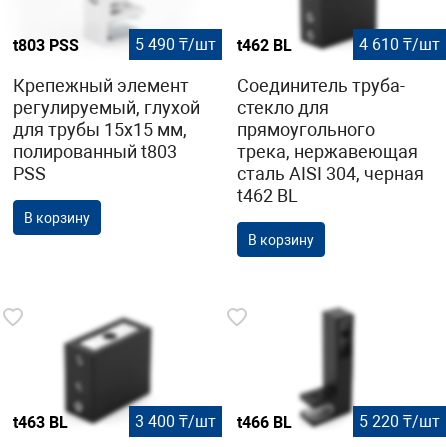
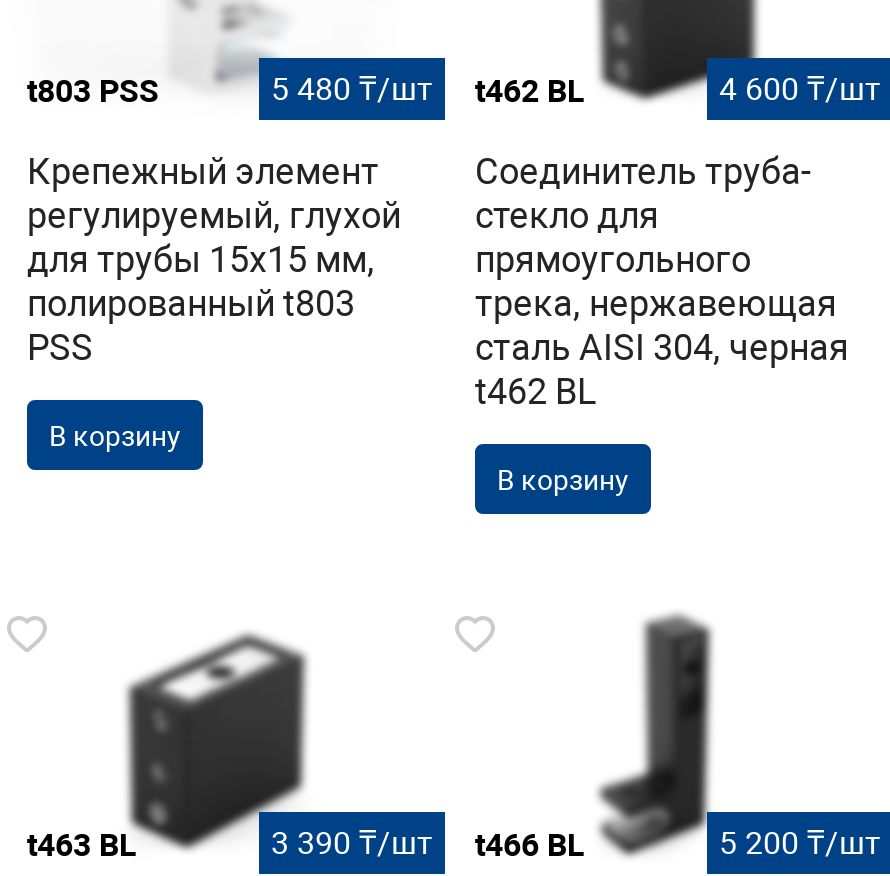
- 5 490 ₸/шт t462 BL
+ 5 480 ₸/шт t462 BL

- 4 610 ₸/шт
+ 4 600 ₸/шт

- 3 400 ₸/шт t466 BL
+ 3 390 ₸/шт t466 BL

- 5 220 ₸/шт
+ 5 200 ₸/шт
